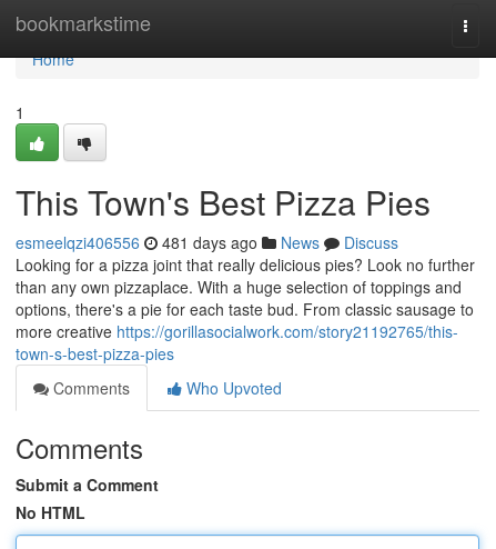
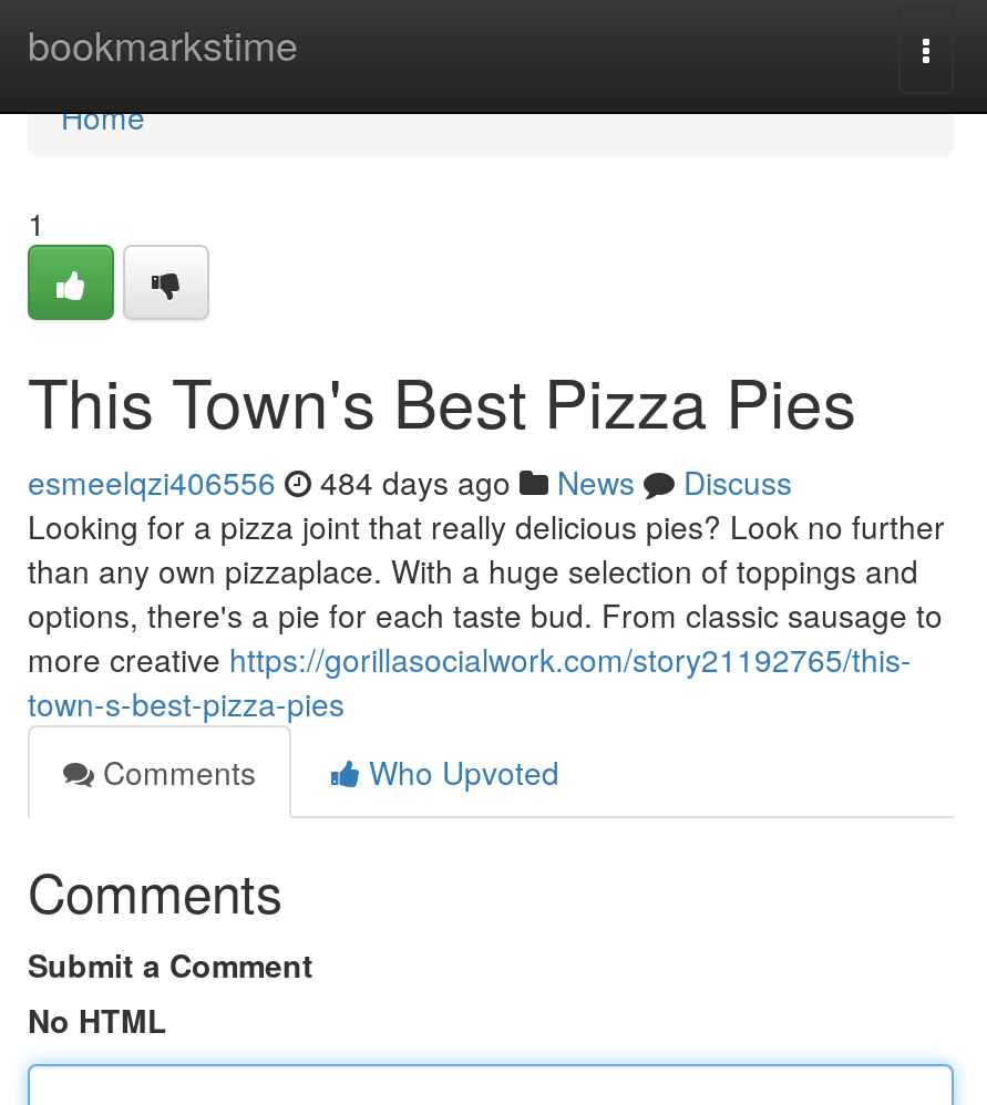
- esmeelqzi406556 481 days ago News Discuss
+ esmeelqzi406556 484 days ago News Discuss
